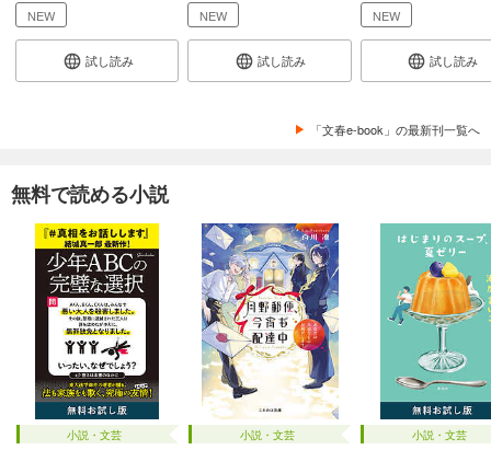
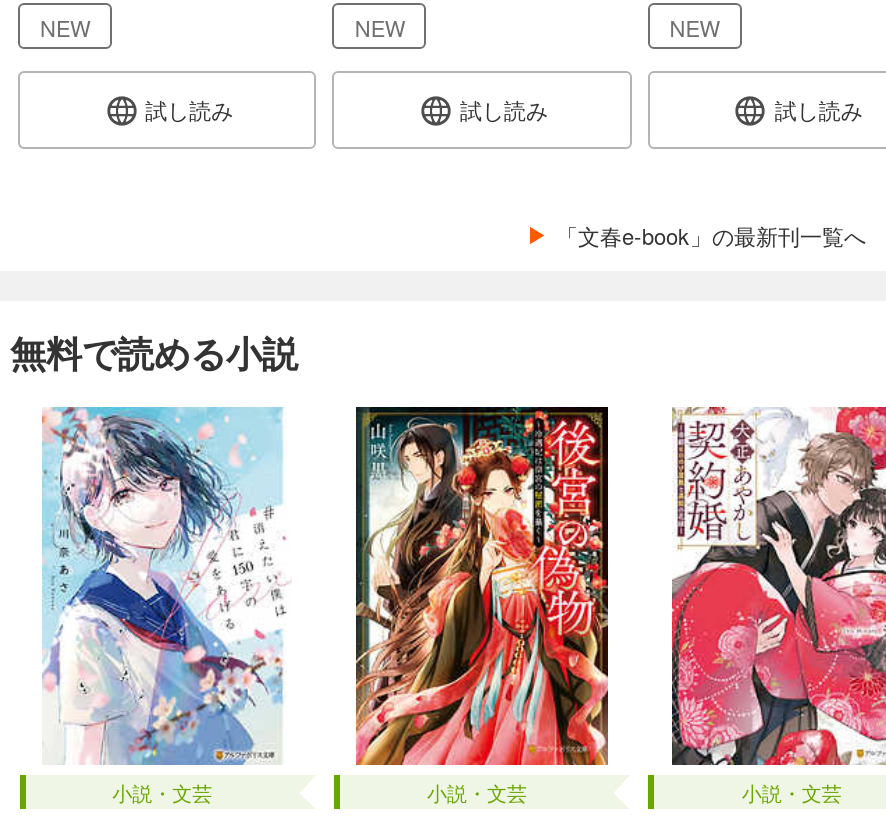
- [image]
+ [image]

- [image]
+ [image]

- [image]
+ [image]
